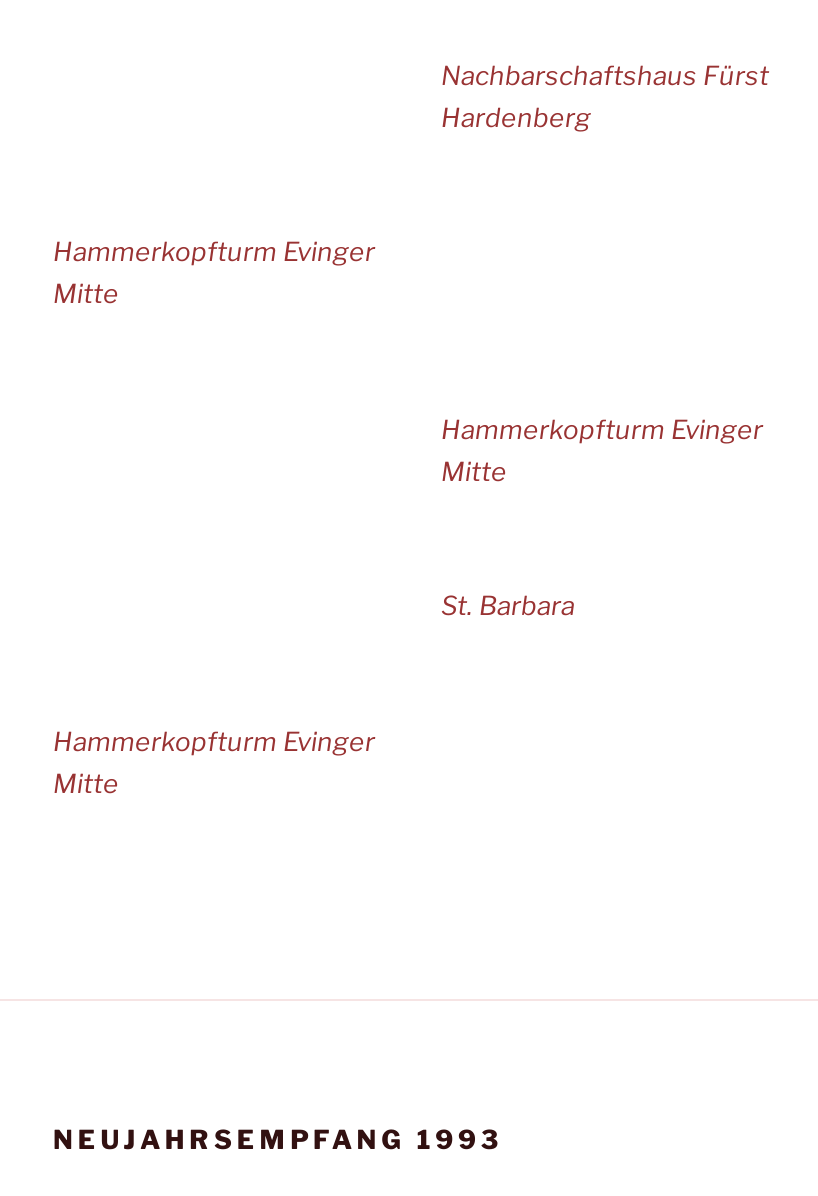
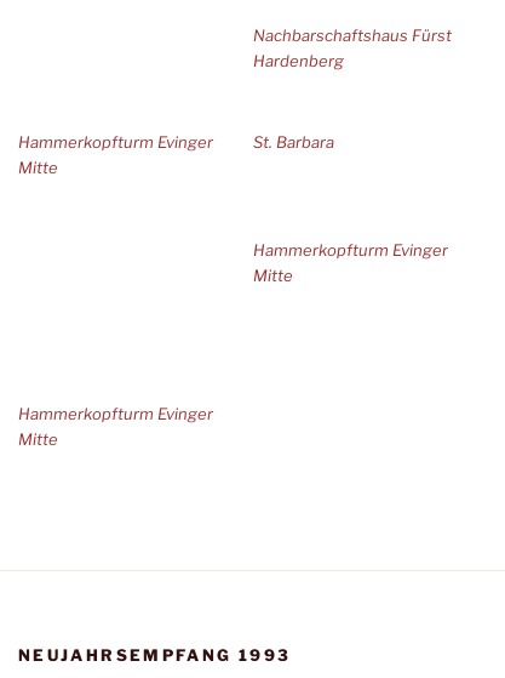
moved up: St. Barbara
